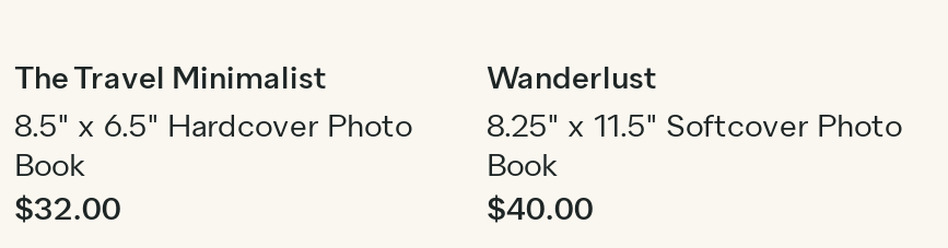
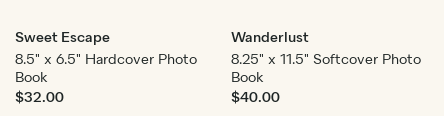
- The Travel Minimalist
+ Sweet Escape
